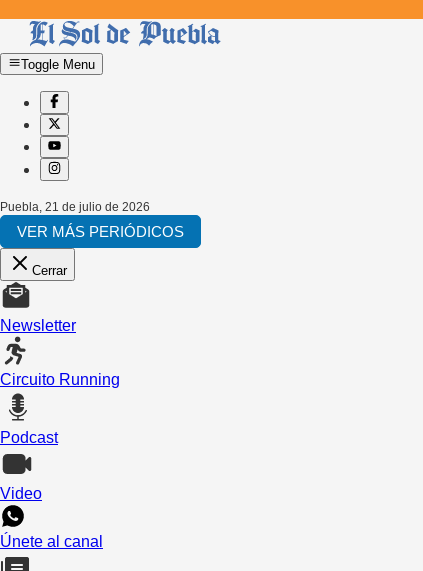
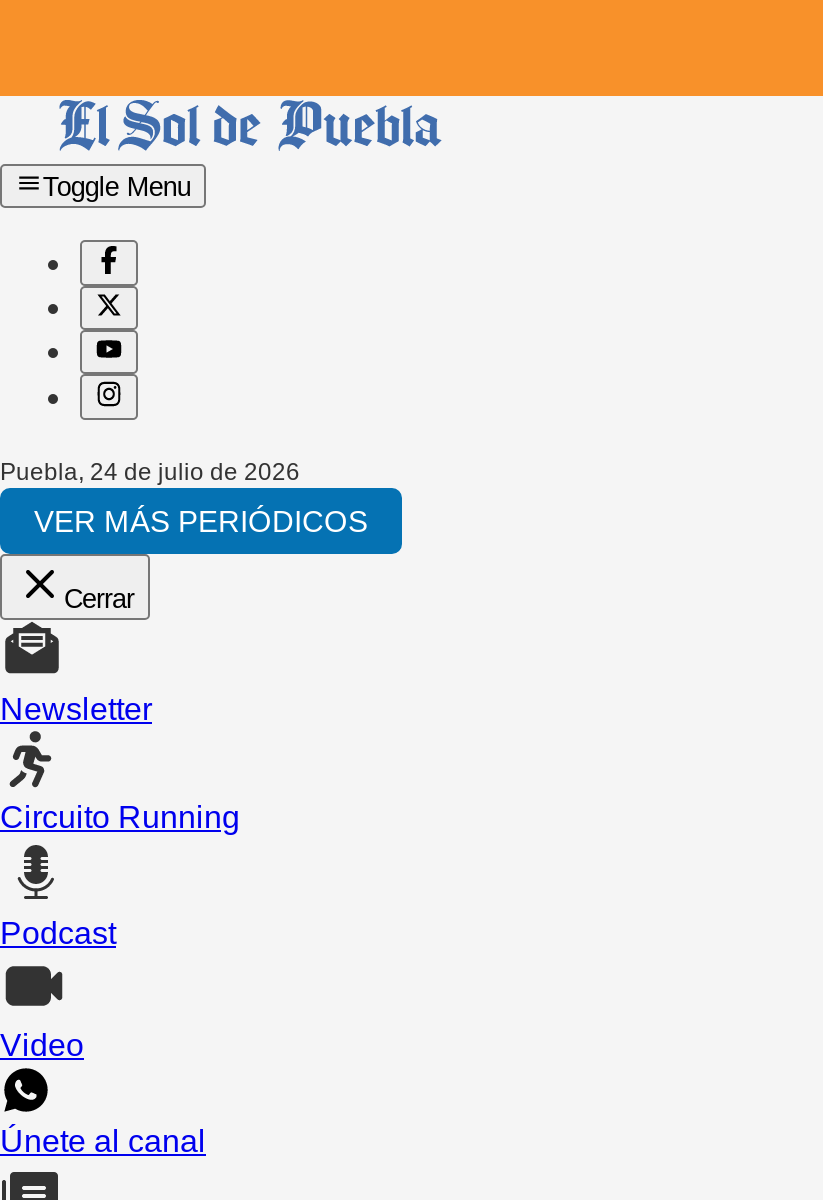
- Puebla, 21 de julio de 2026
+ Puebla, 24 de julio de 2026
